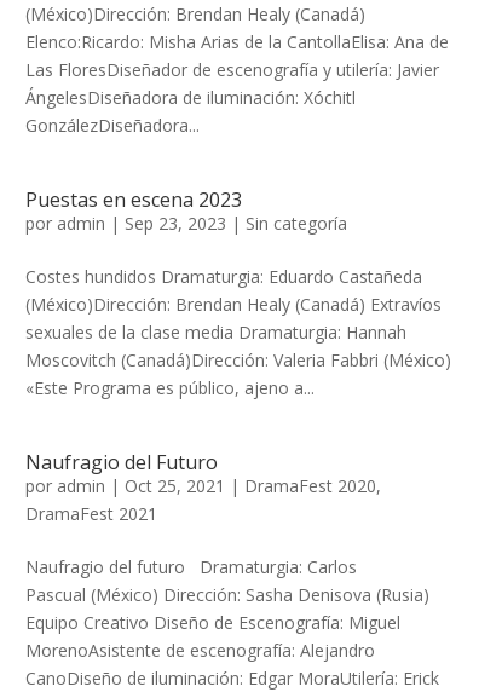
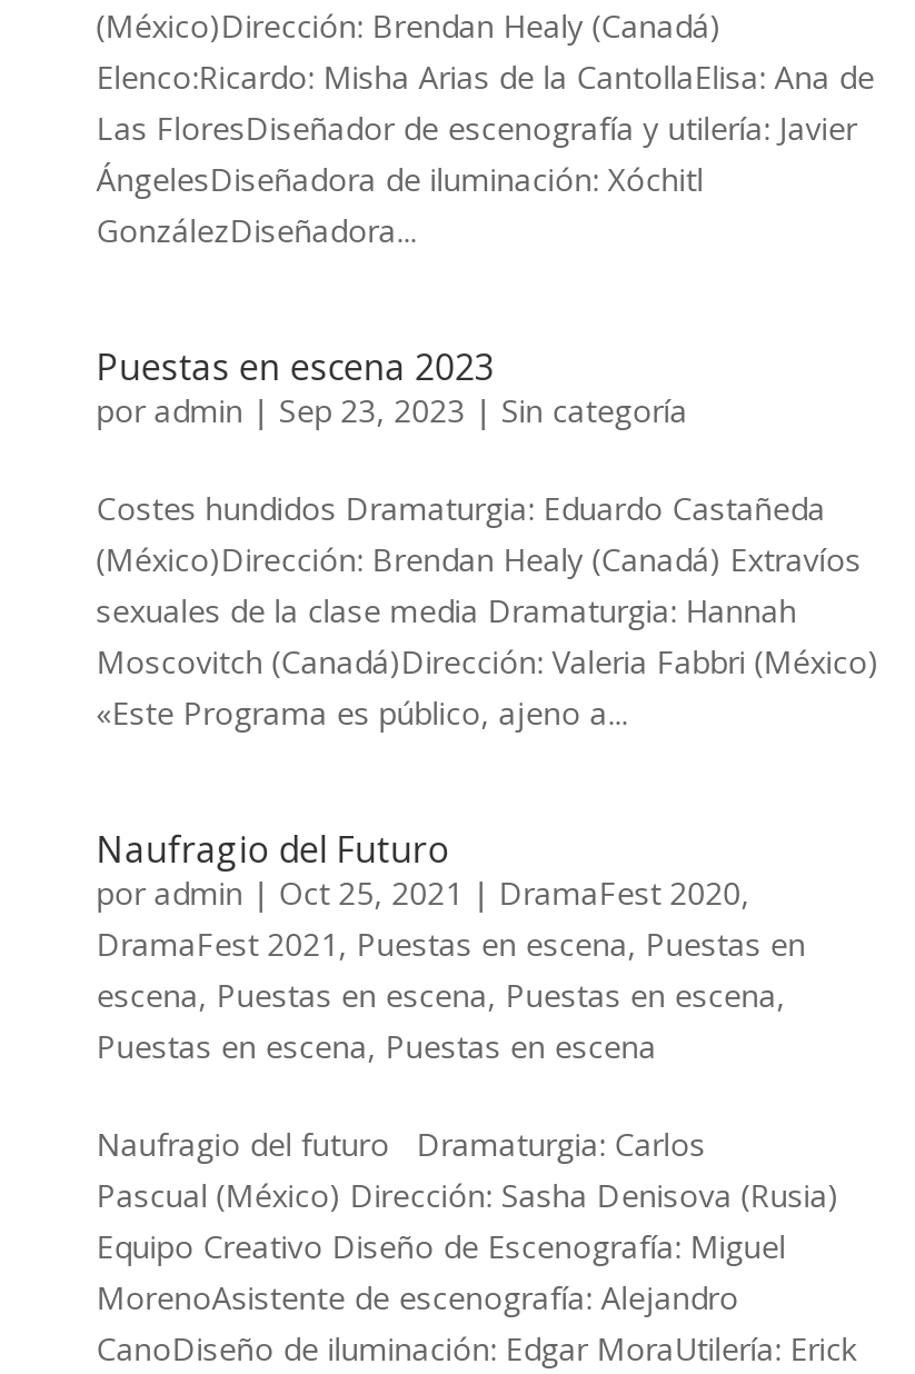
- DramaFest 2021
+ DramaFest 2021, Puestas en escena, Puestas en
+ escena, Puestas en escena, Puestas en escena,
+ Puestas en escena, Puestas en escena
